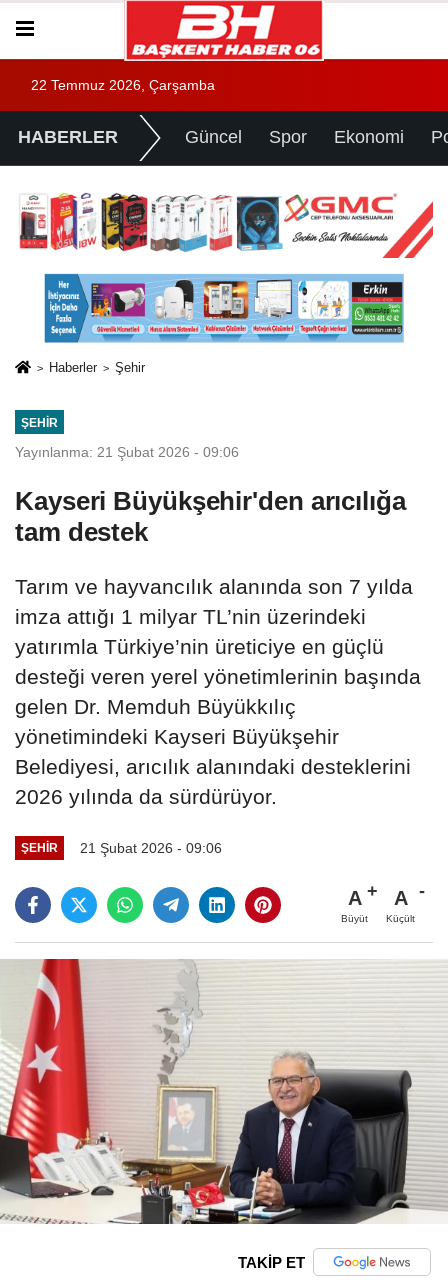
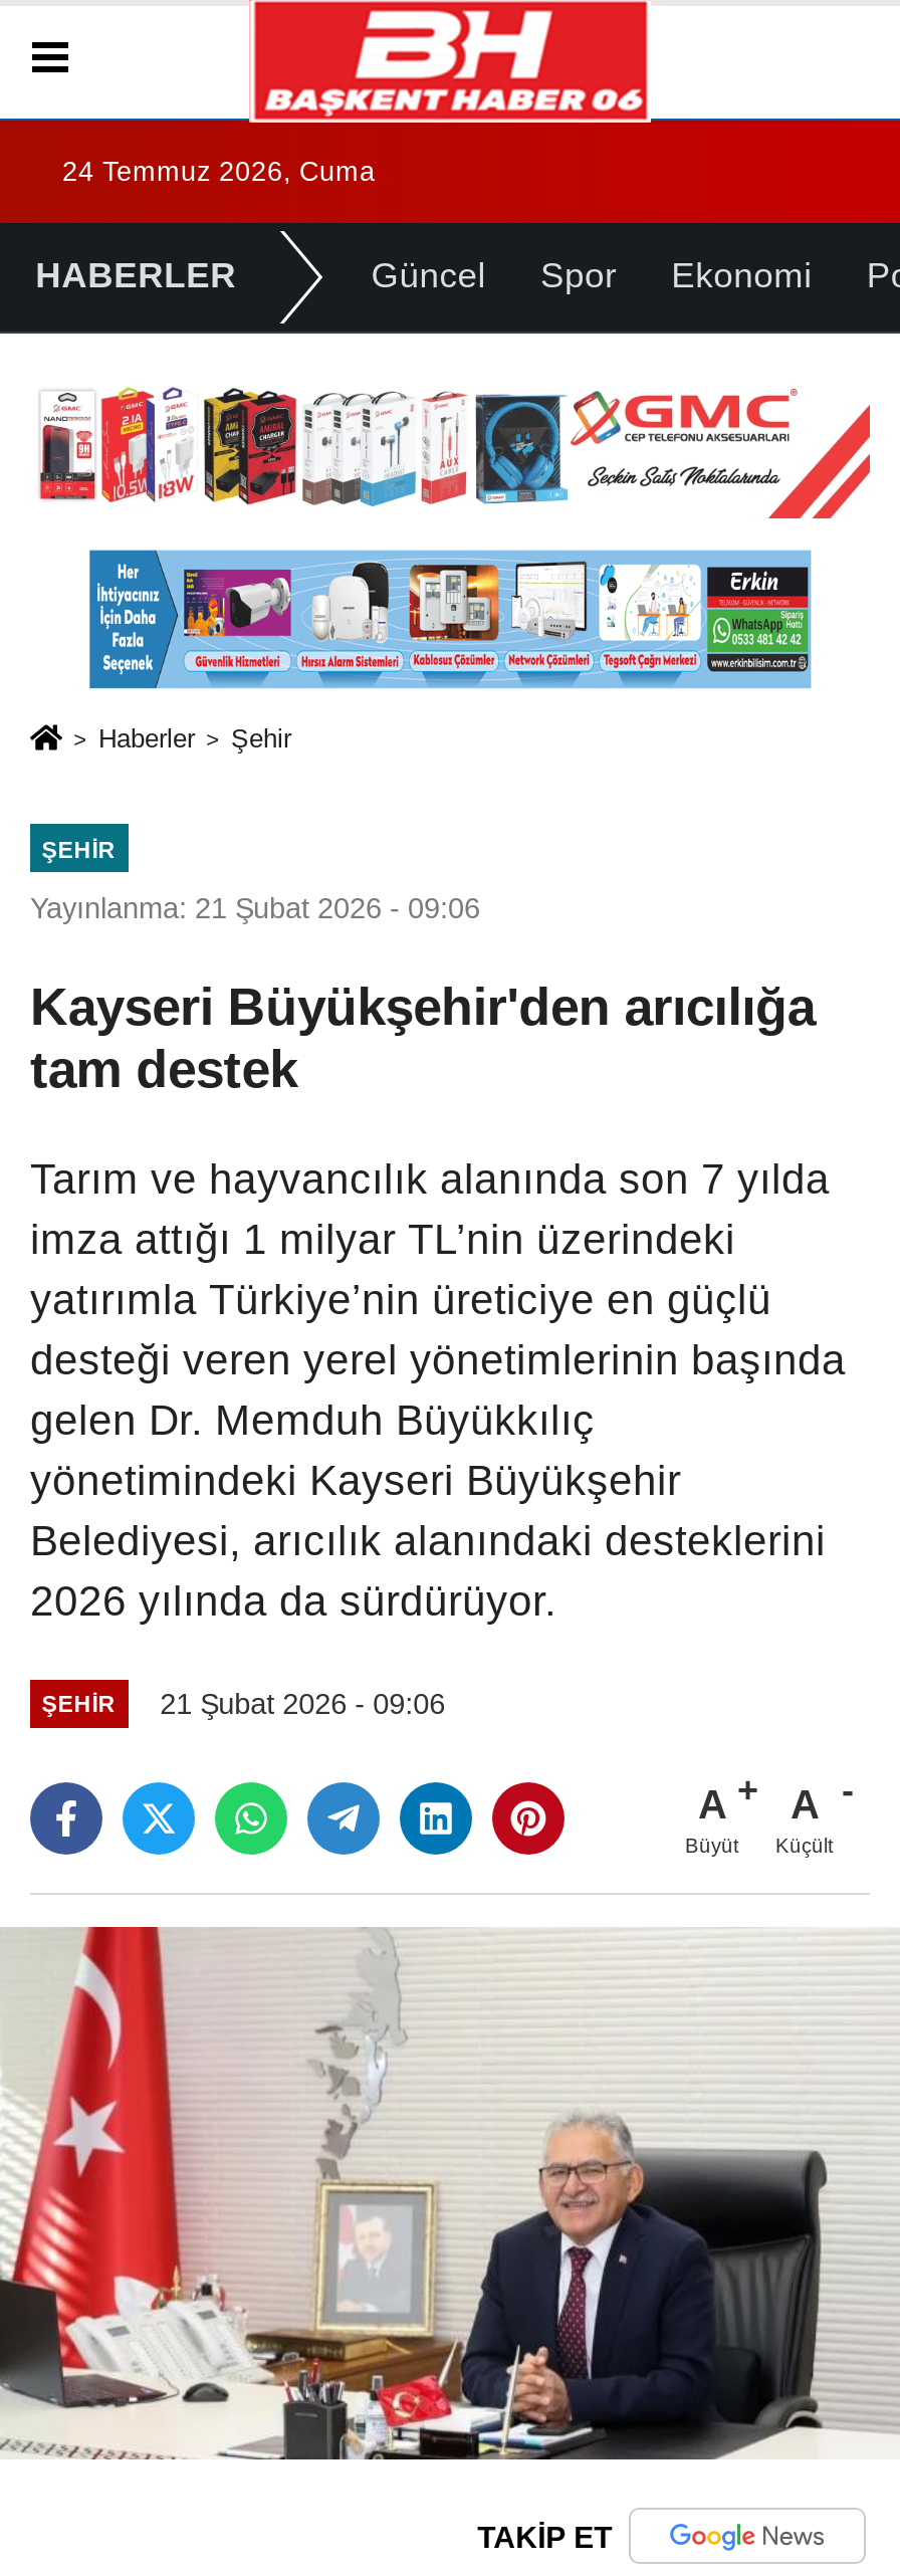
- 22 Temmuz 2026, Çarşamba
+ 24 Temmuz 2026, Cuma
